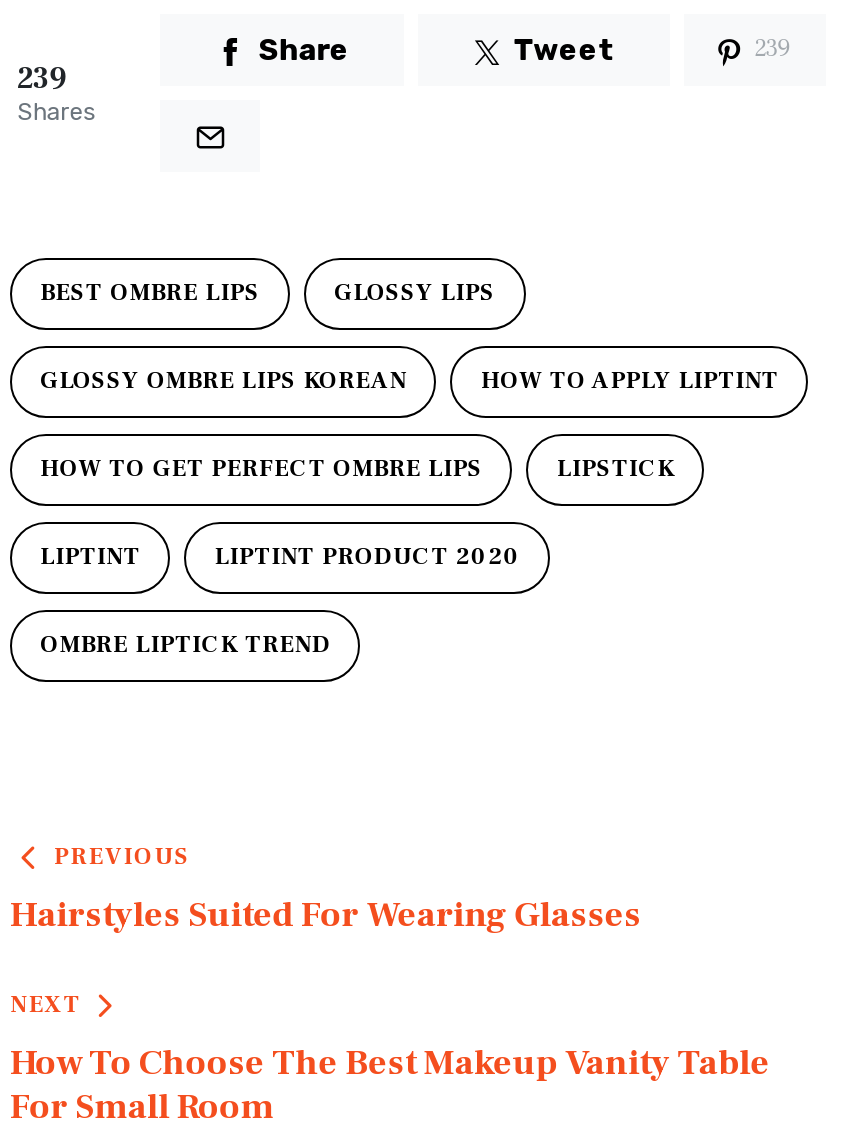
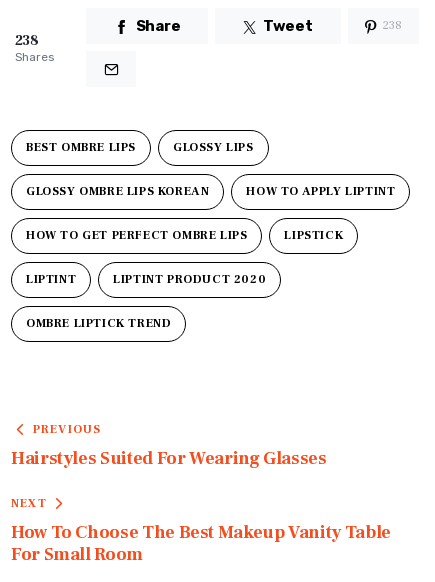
- 239
+ 238

- 239
+ 238
